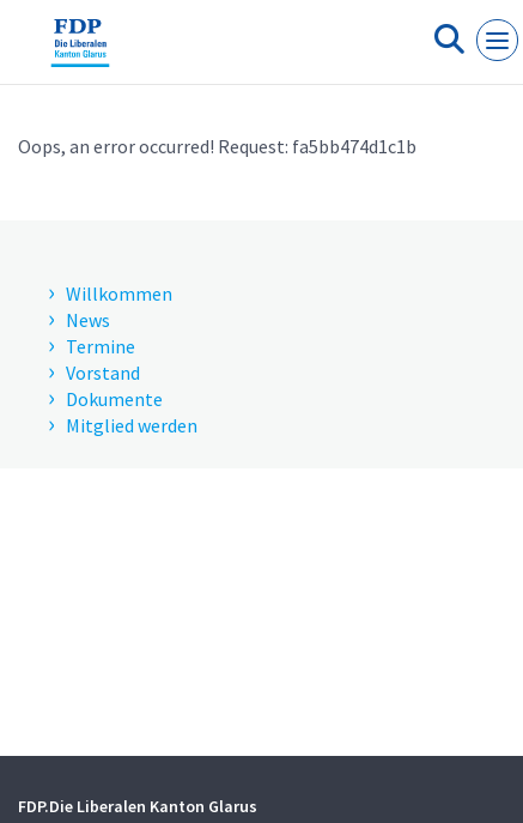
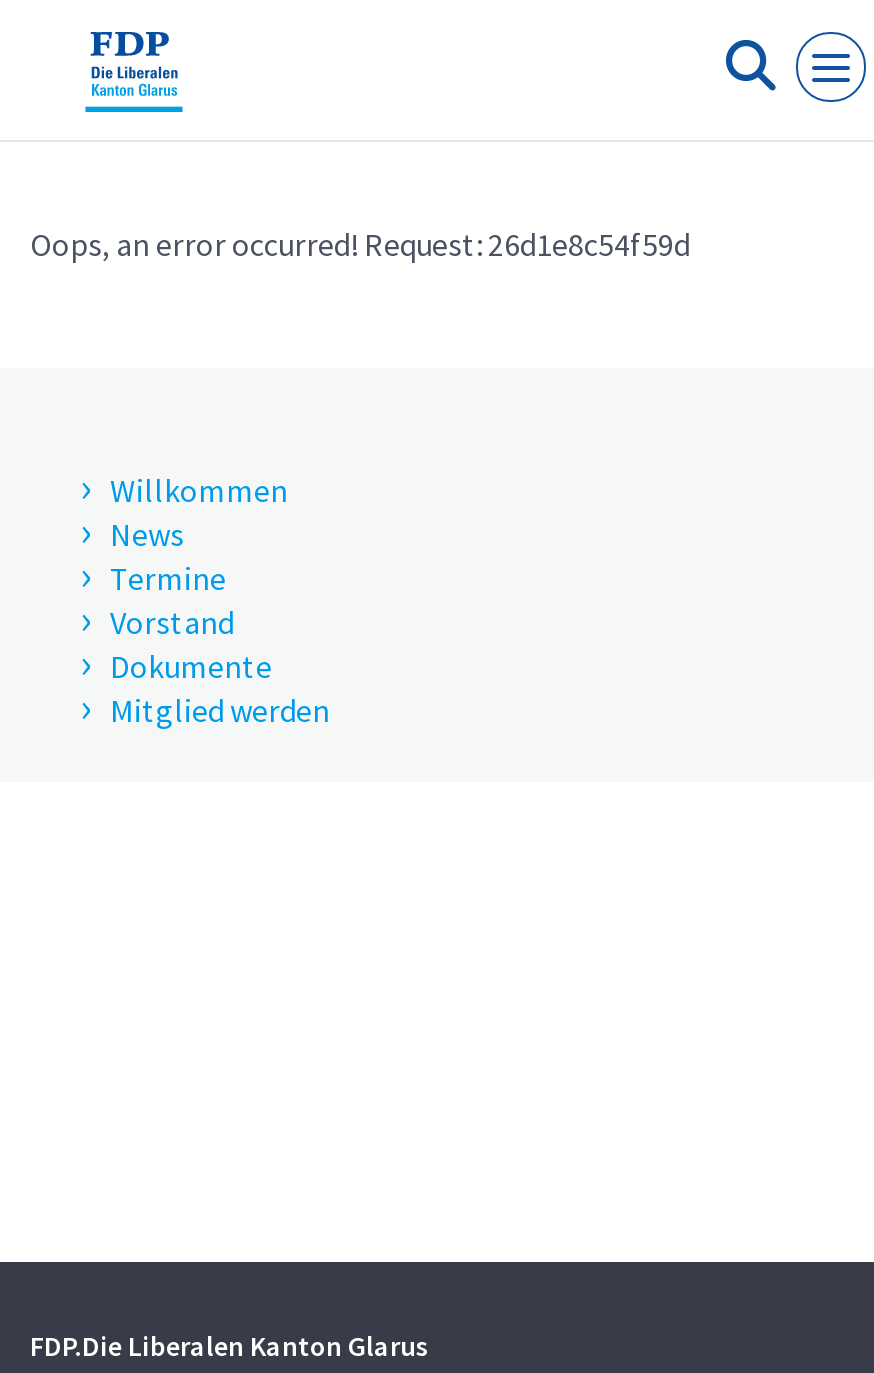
- Oops, an error occurred! Request: fa5bb474d1c1b
+ Oops, an error occurred! Request: 26d1e8c54f59d
